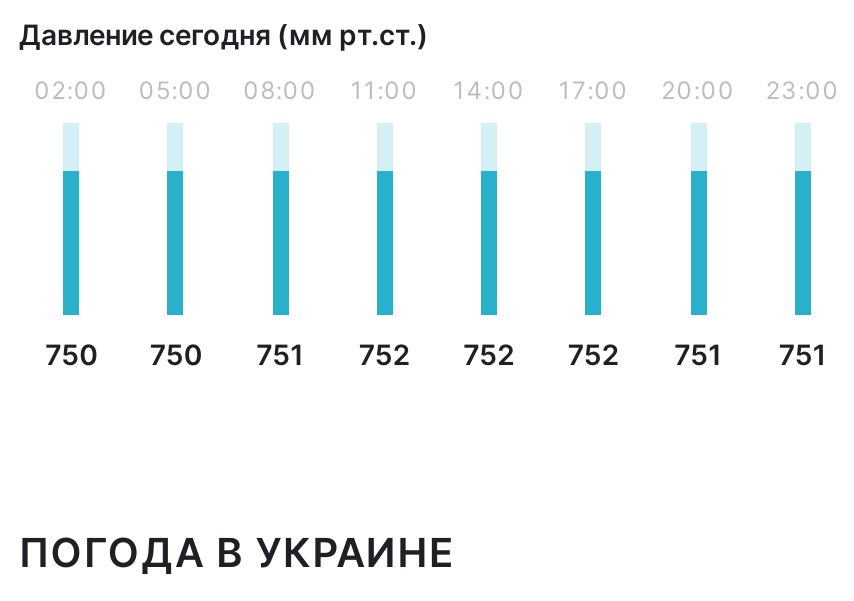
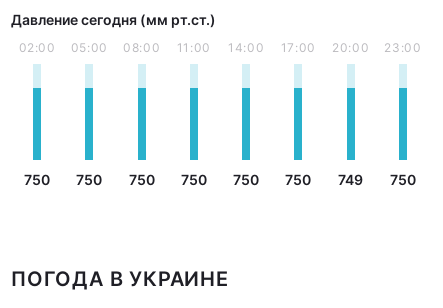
- 751
+ 750

- 752
+ 750

- 752
+ 750

- 752
+ 750

- 751
+ 749

- 751
+ 750
